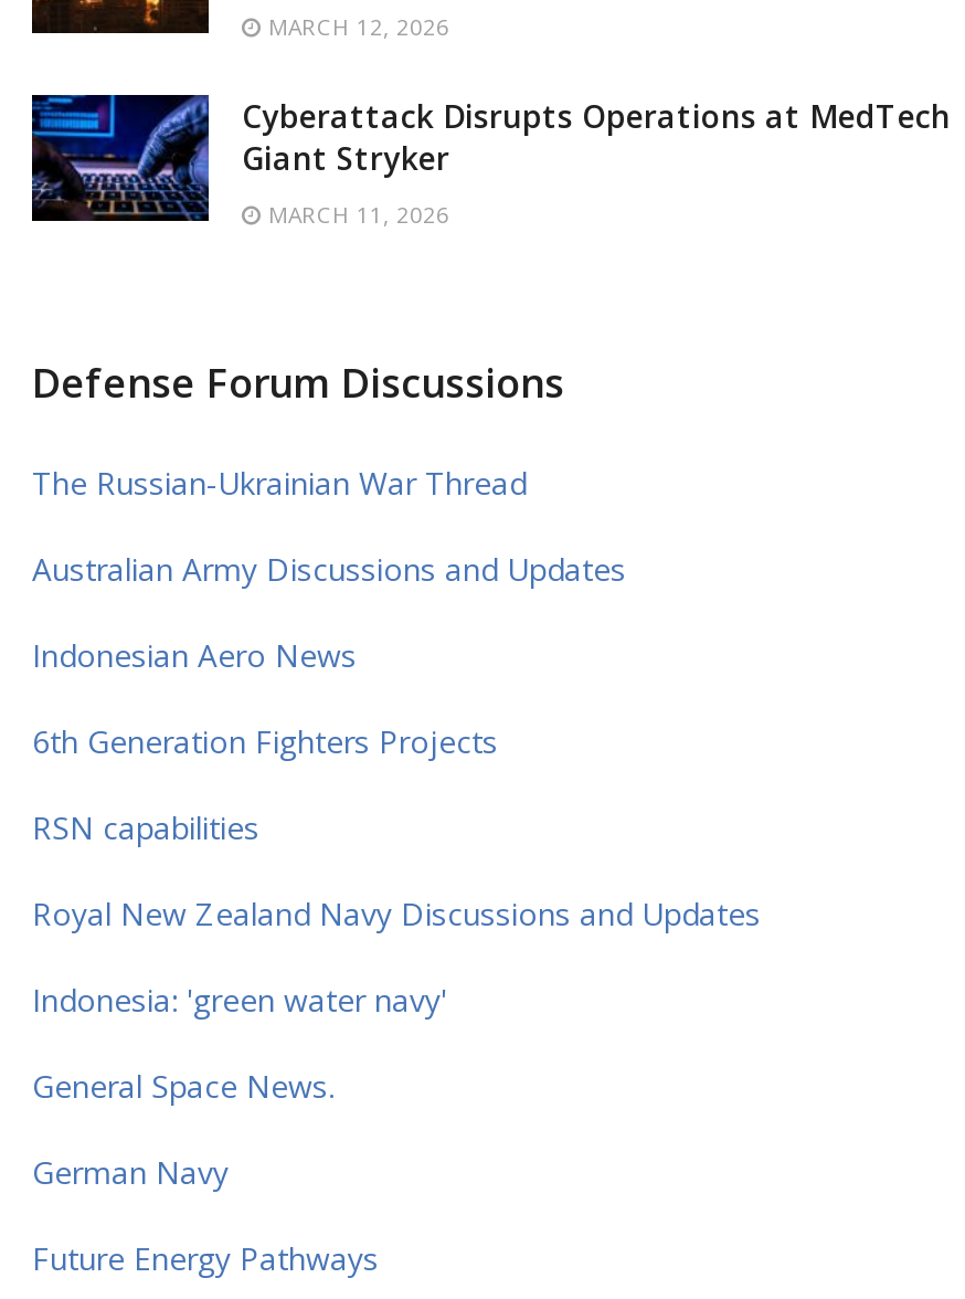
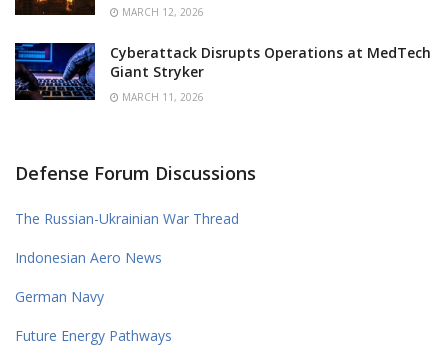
- Australian Army Discussions and Updates

- 6th Generation Fighters Projects
- RSN capabilities
- Royal New Zealand Navy Discussions and Updates
- Indonesia: 'green water navy'
- General Space News.
